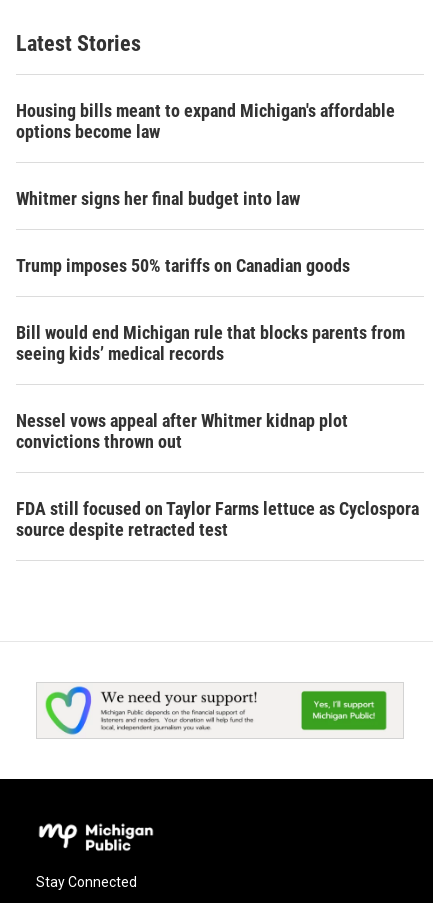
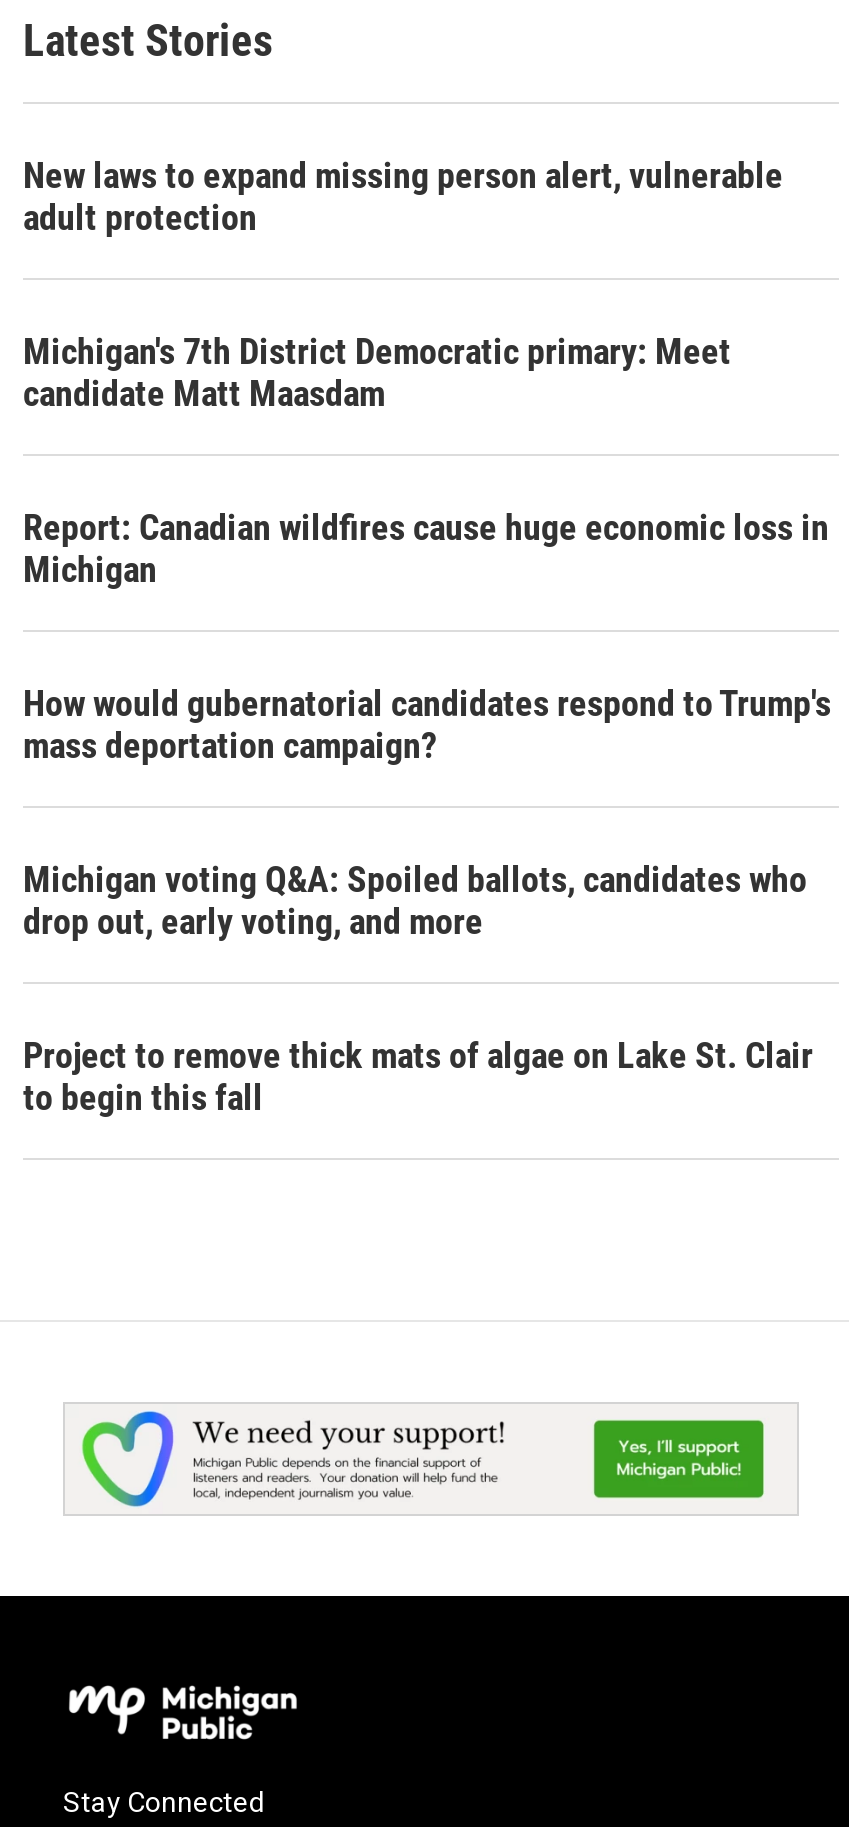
- Housing bills meant to expand Michigan's affordable
- options become law
+ New laws to expand missing person alert, vulnerable
+ adult protection

- Whitmer signs her final budget into law
+ Michigan's 7th District Democratic primary: Meet
+ candidate Matt Maasdam

- Trump imposes 50% tariffs on Canadian goods
+ Report: Canadian wildfires cause huge economic loss in
+ Michigan

- Bill would end Michigan rule that blocks parents from
- seeing kids’ medical records
+ How would gubernatorial candidates respond to Trump's
+ mass deportation campaign?

- Nessel vows appeal after Whitmer kidnap plot
- convictions thrown out
+ Michigan voting Q&A: Spoiled ballots, candidates who
+ drop out, early voting, and more

- FDA still focused on Taylor Farms lettuce as Cyclospora
- source despite retracted test
+ Project to remove thick mats of algae on Lake St. Clair
+ to begin this fall
